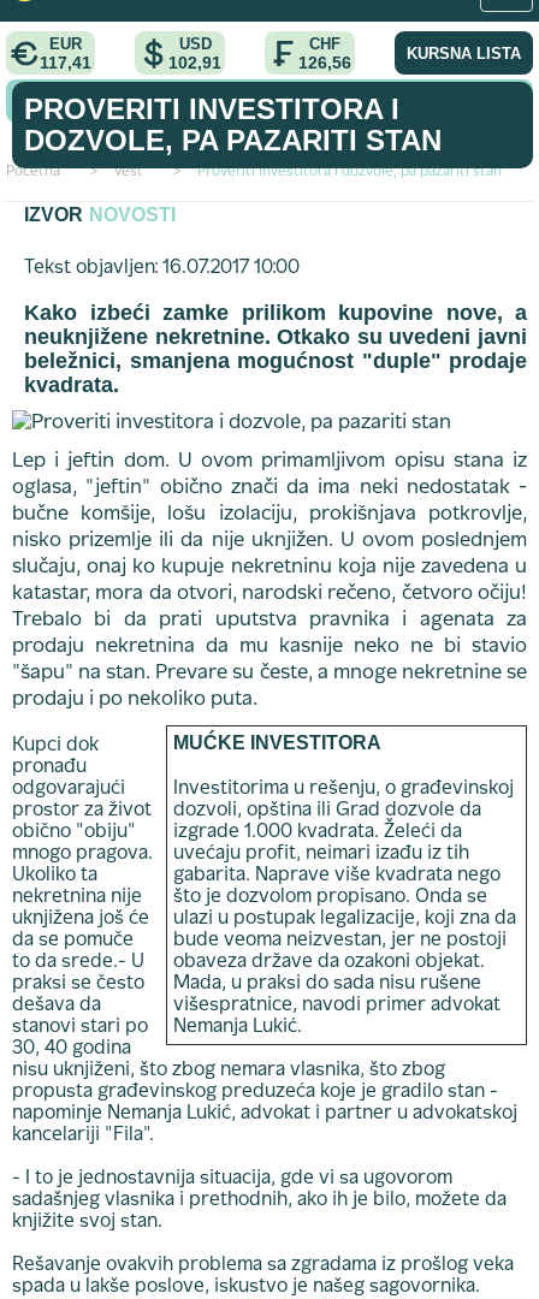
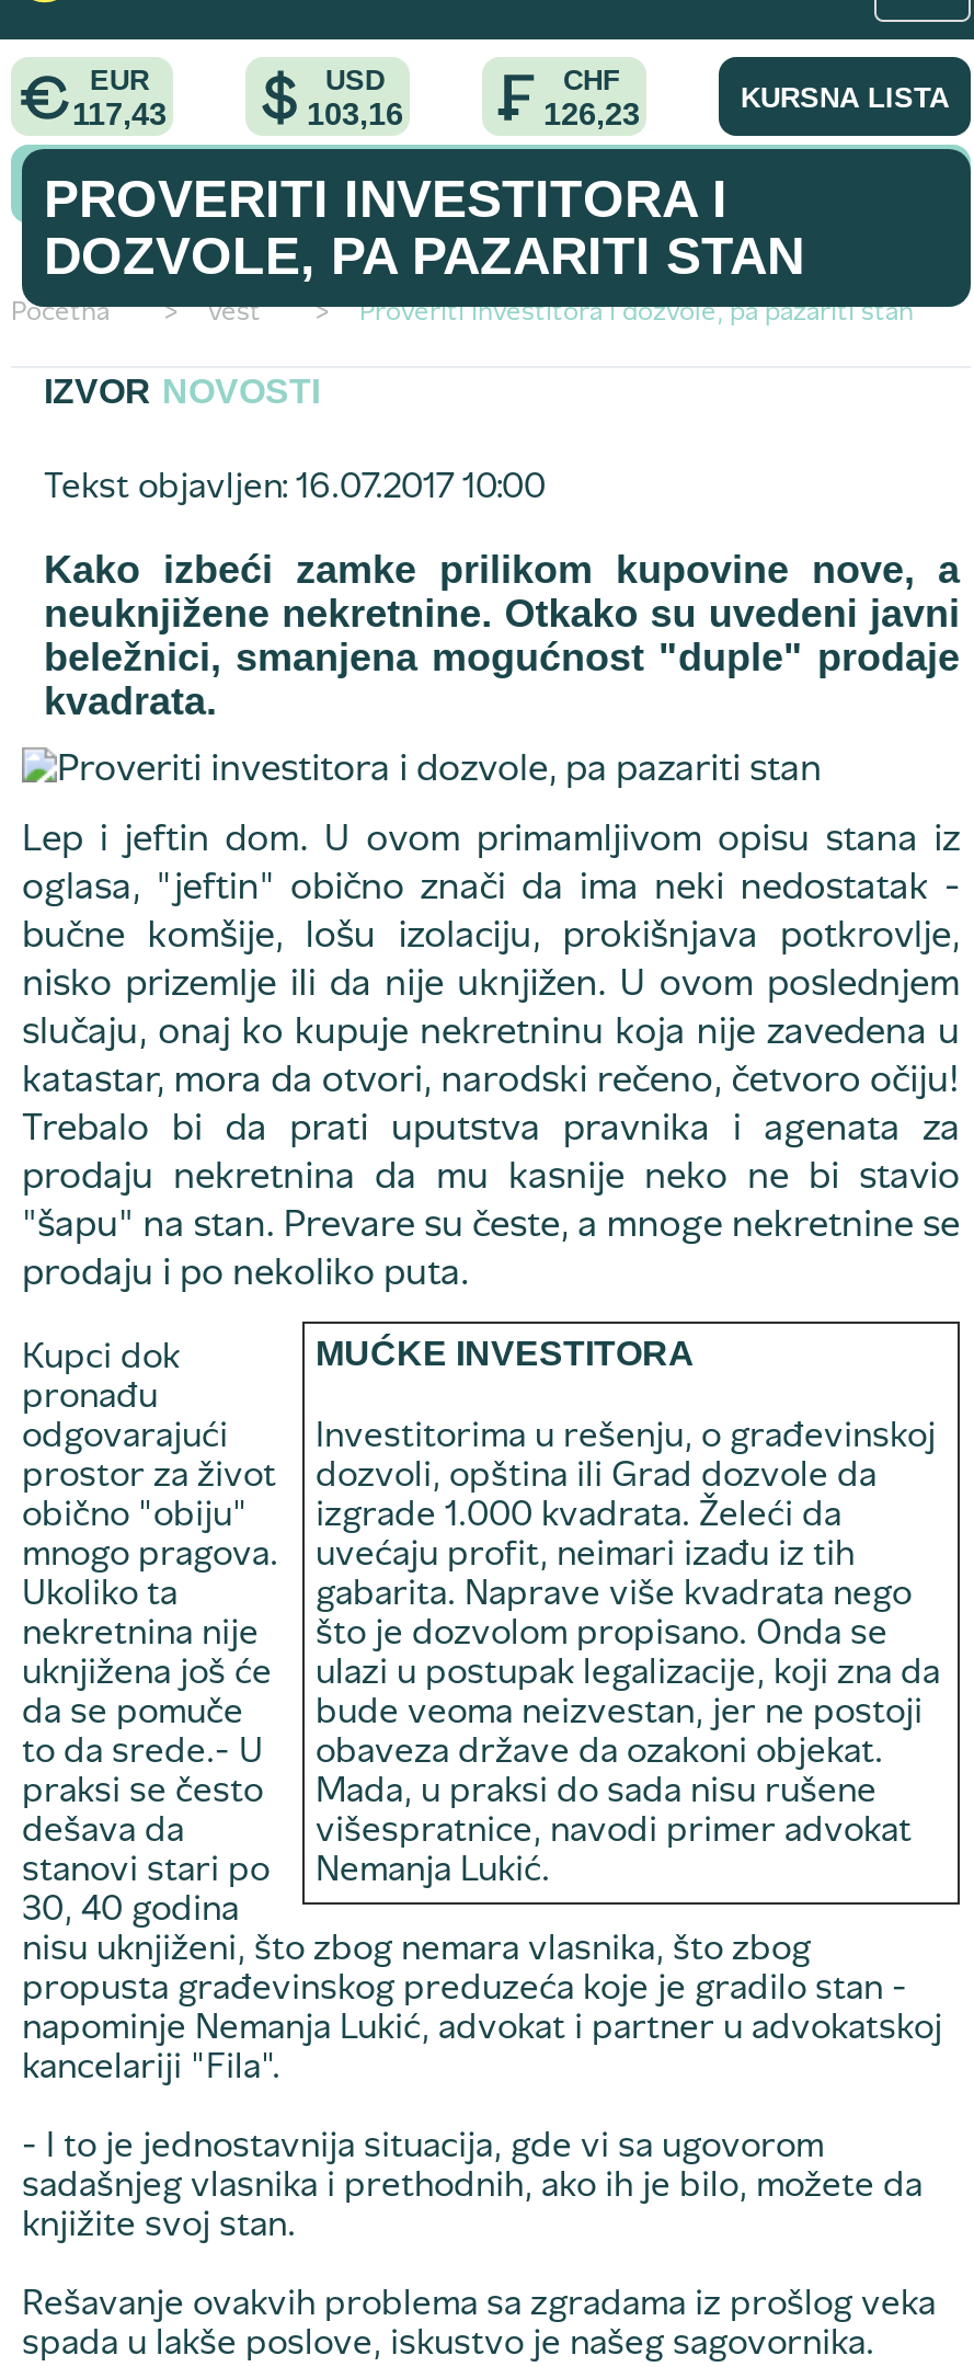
- 117,41
+ 117,43

- 102,91
+ 103,16

- 126,56
+ 126,23
